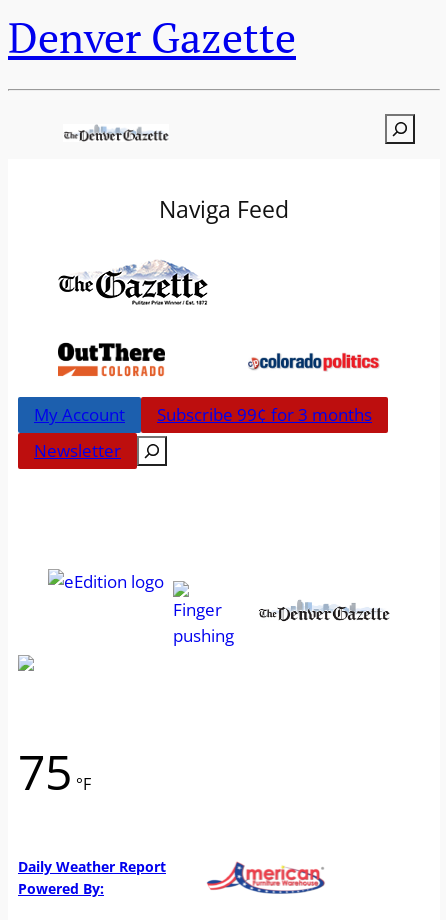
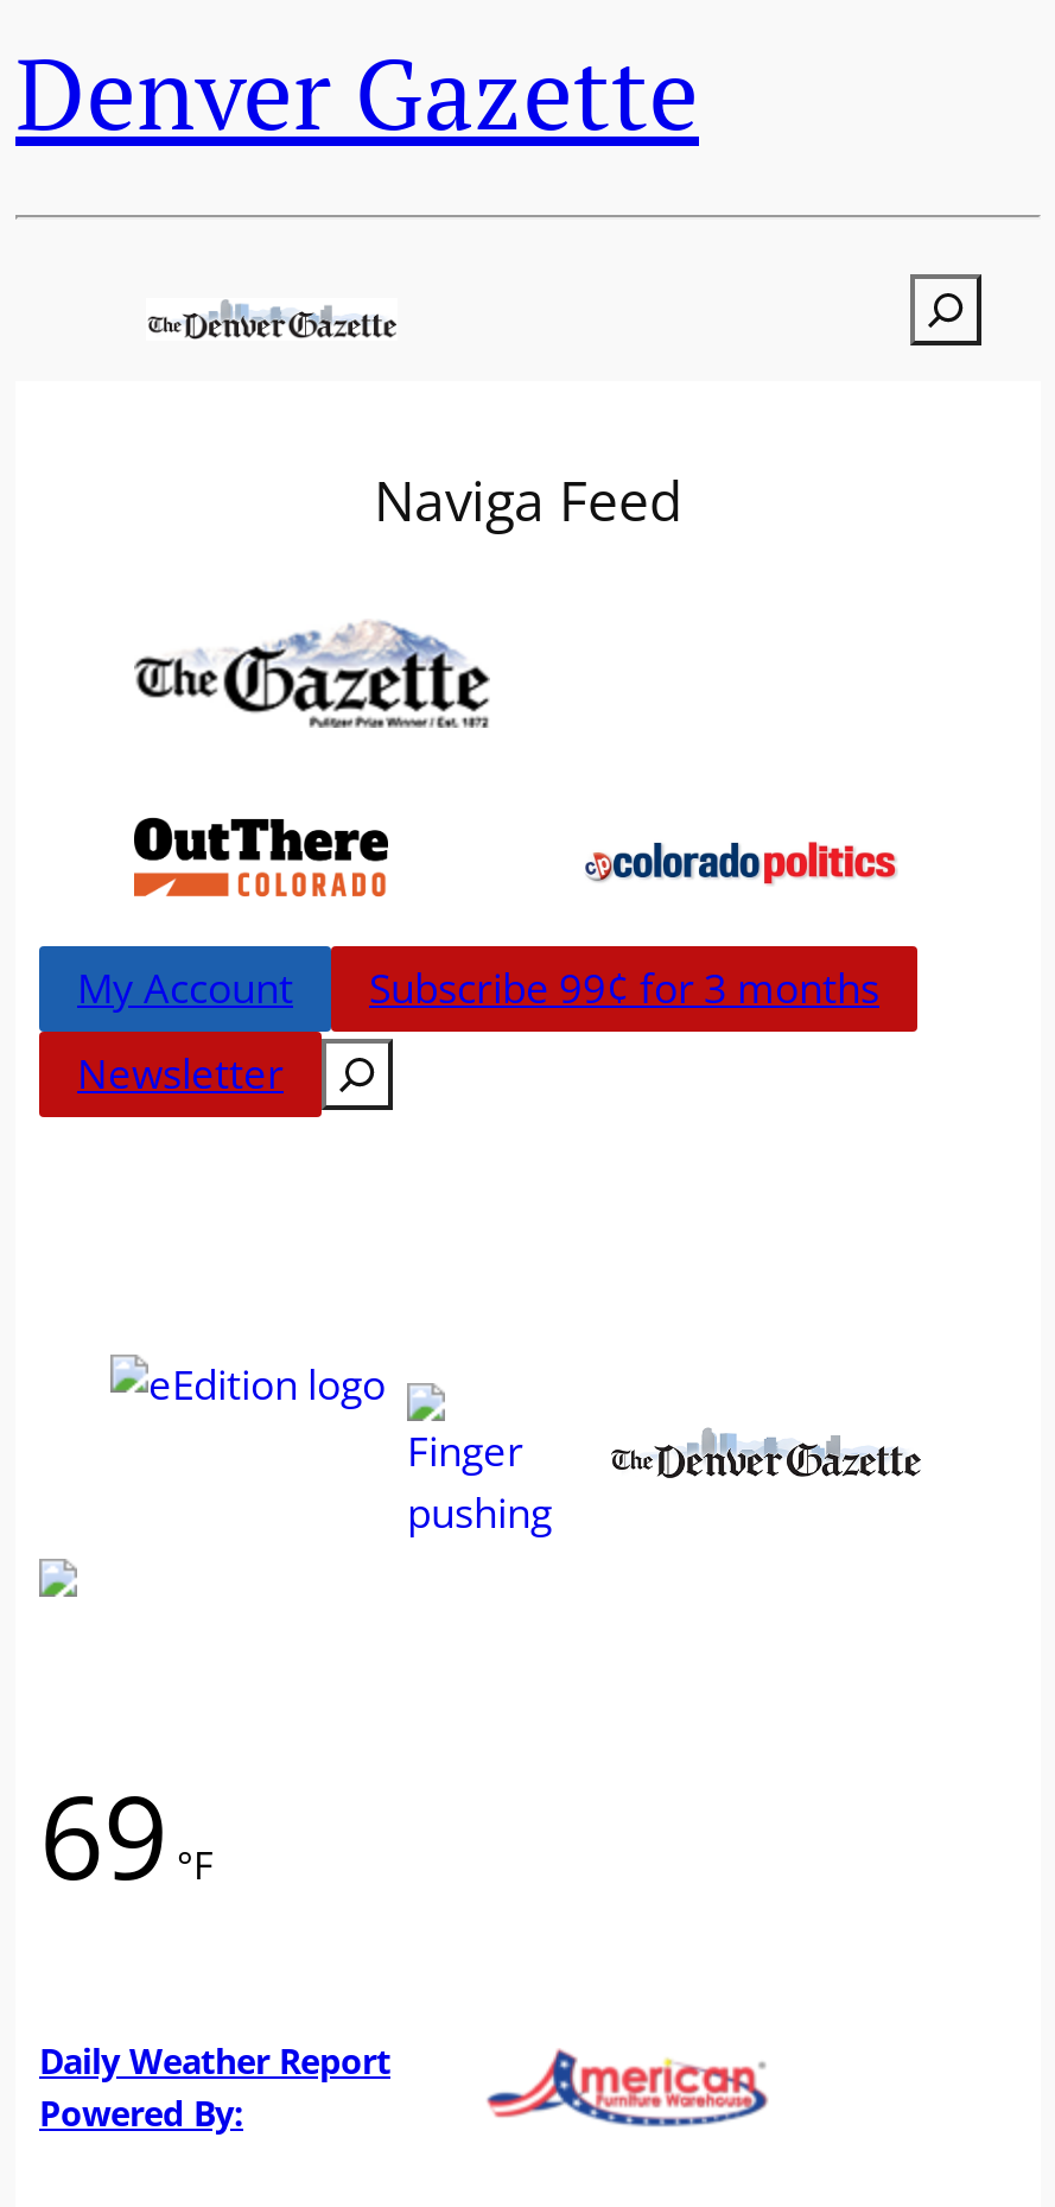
- 75 °F
+ 69 °F
